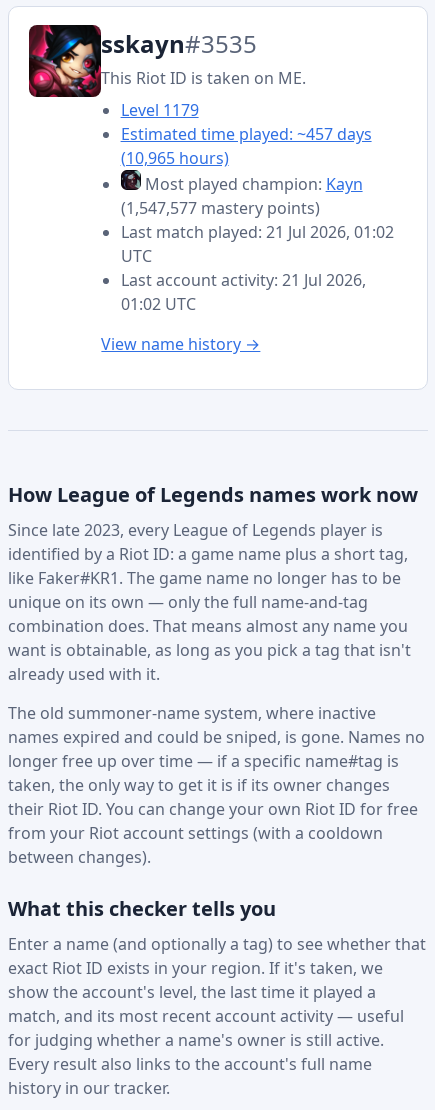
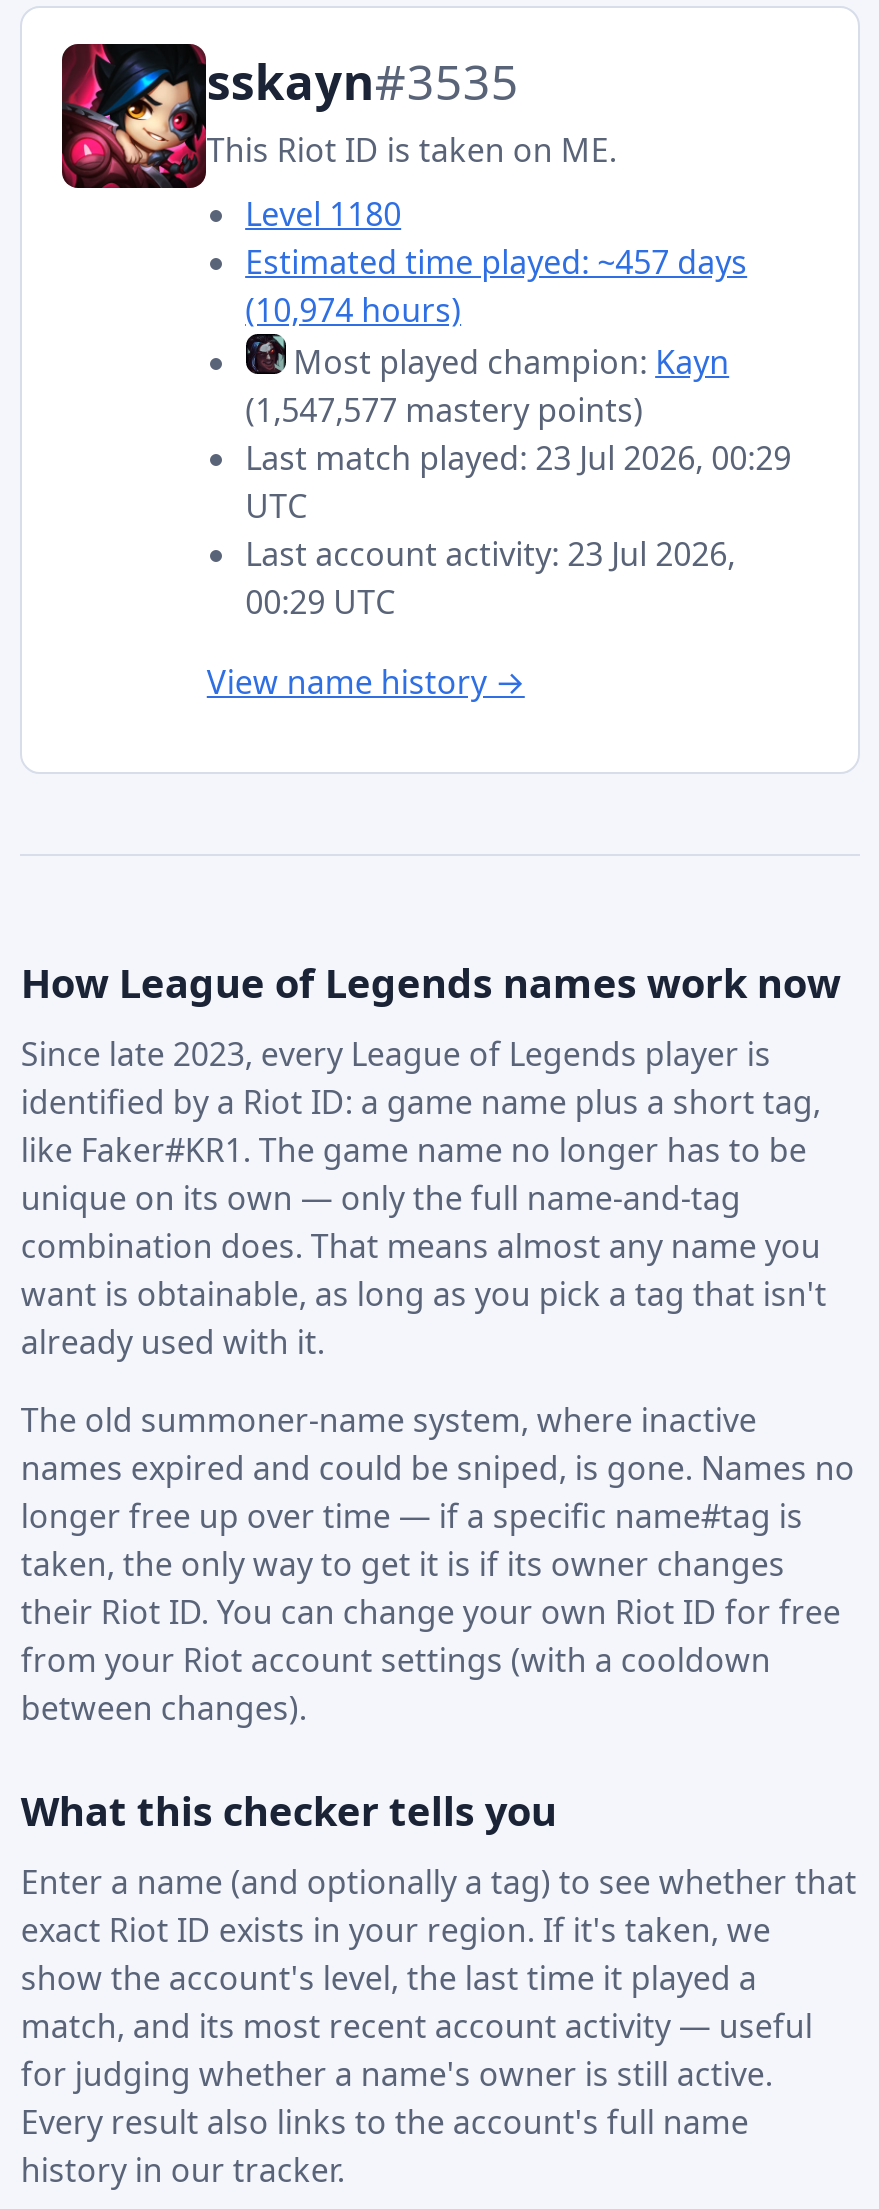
- Level 1179
+ Level 1180

- (10,965 hours)
+ (10,974 hours)

- Last match played: 21 Jul 2026, 01:02
+ Last match played: 23 Jul 2026, 00:29

- Last account activity: 21 Jul 2026,
+ Last account activity: 23 Jul 2026,

- 01:02 UTC
+ 00:29 UTC
